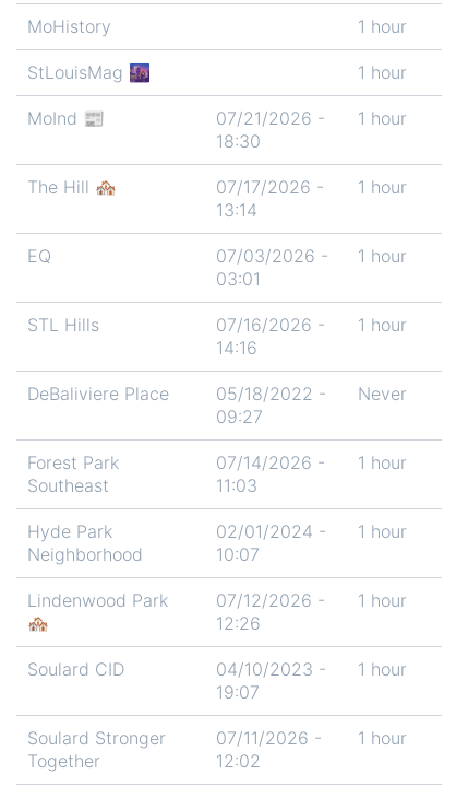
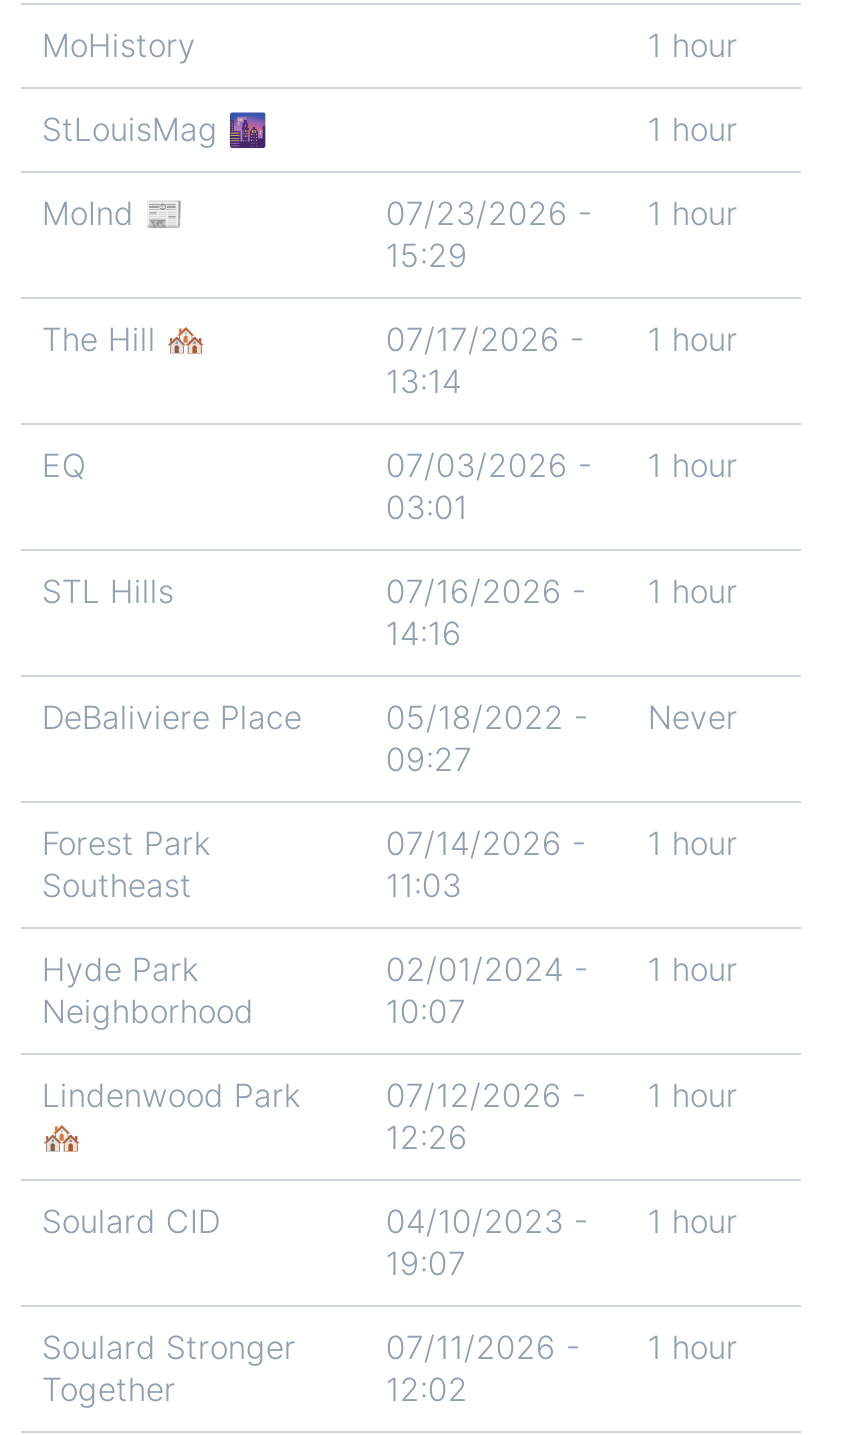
- 07/21/2026 - 1 hour
+ 07/23/2026 - 1 hour

- 18:30
+ 15:29
